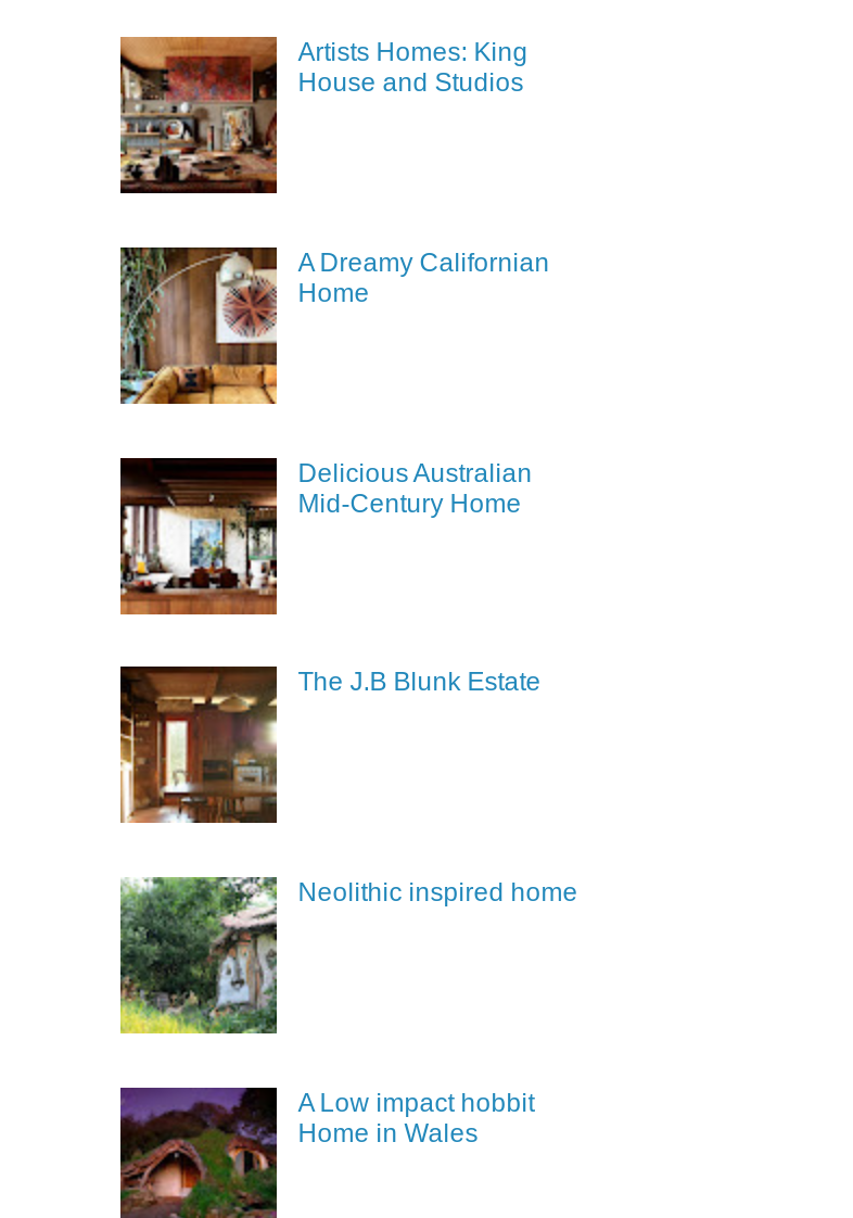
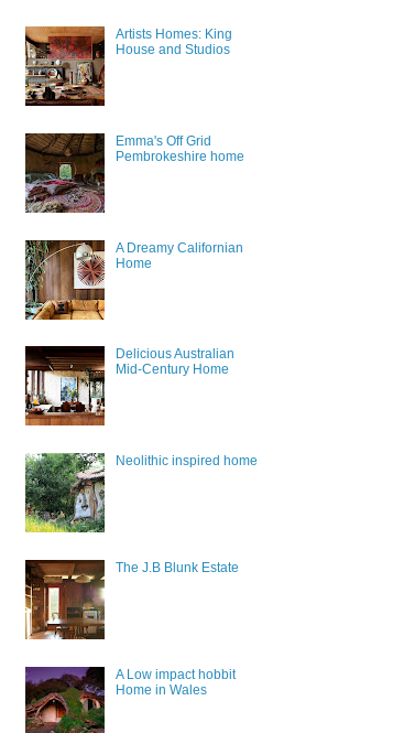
+ [image]
+ Emma's Off Grid
+ Pembrokeshire home

moved down: [image] | The J.B Blunk Estate
